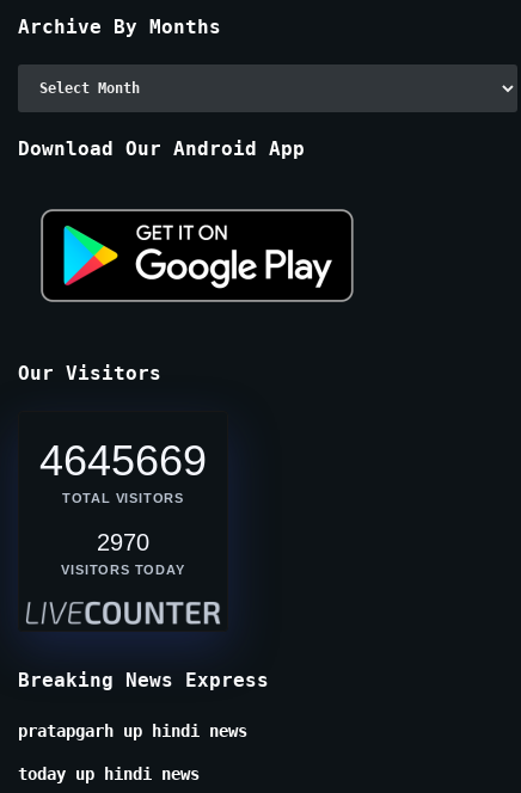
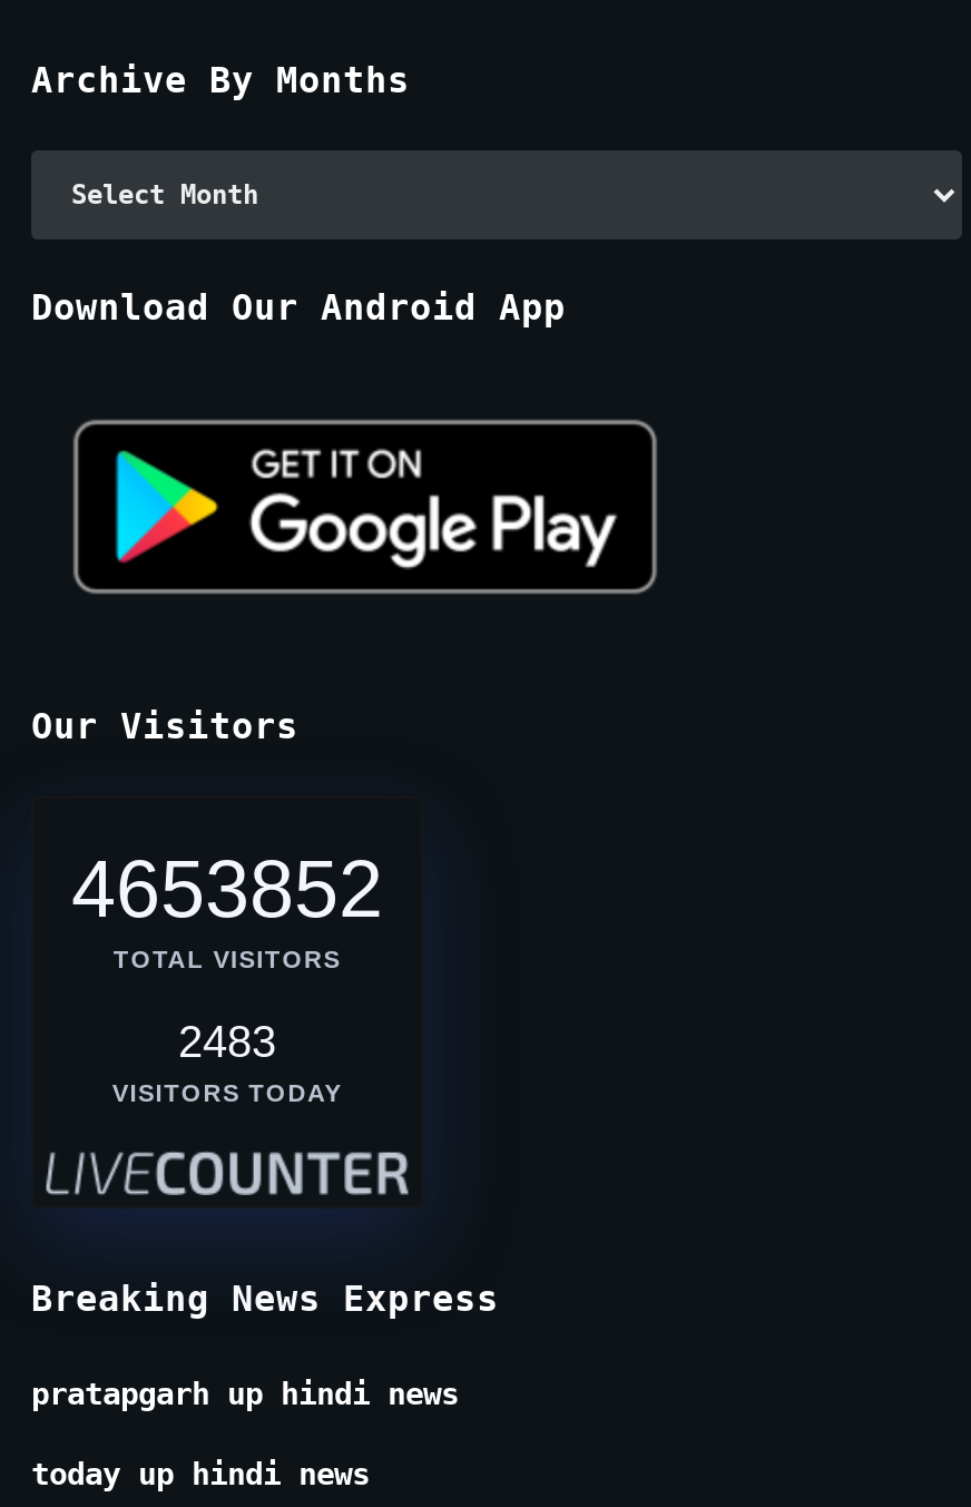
- 4645669
+ 4653852

- 2970
+ 2483
